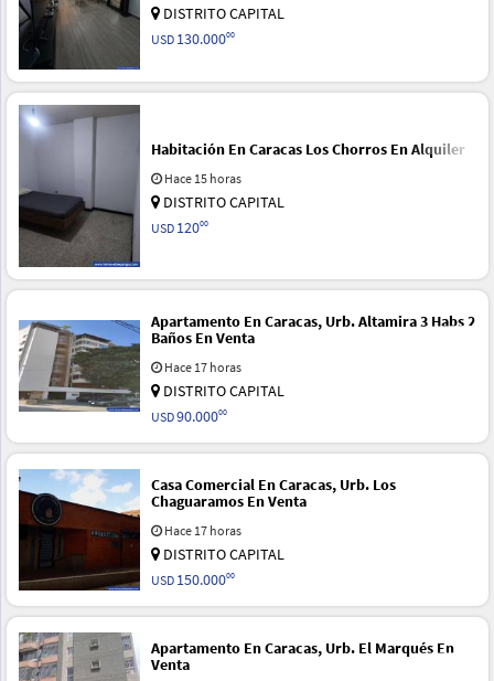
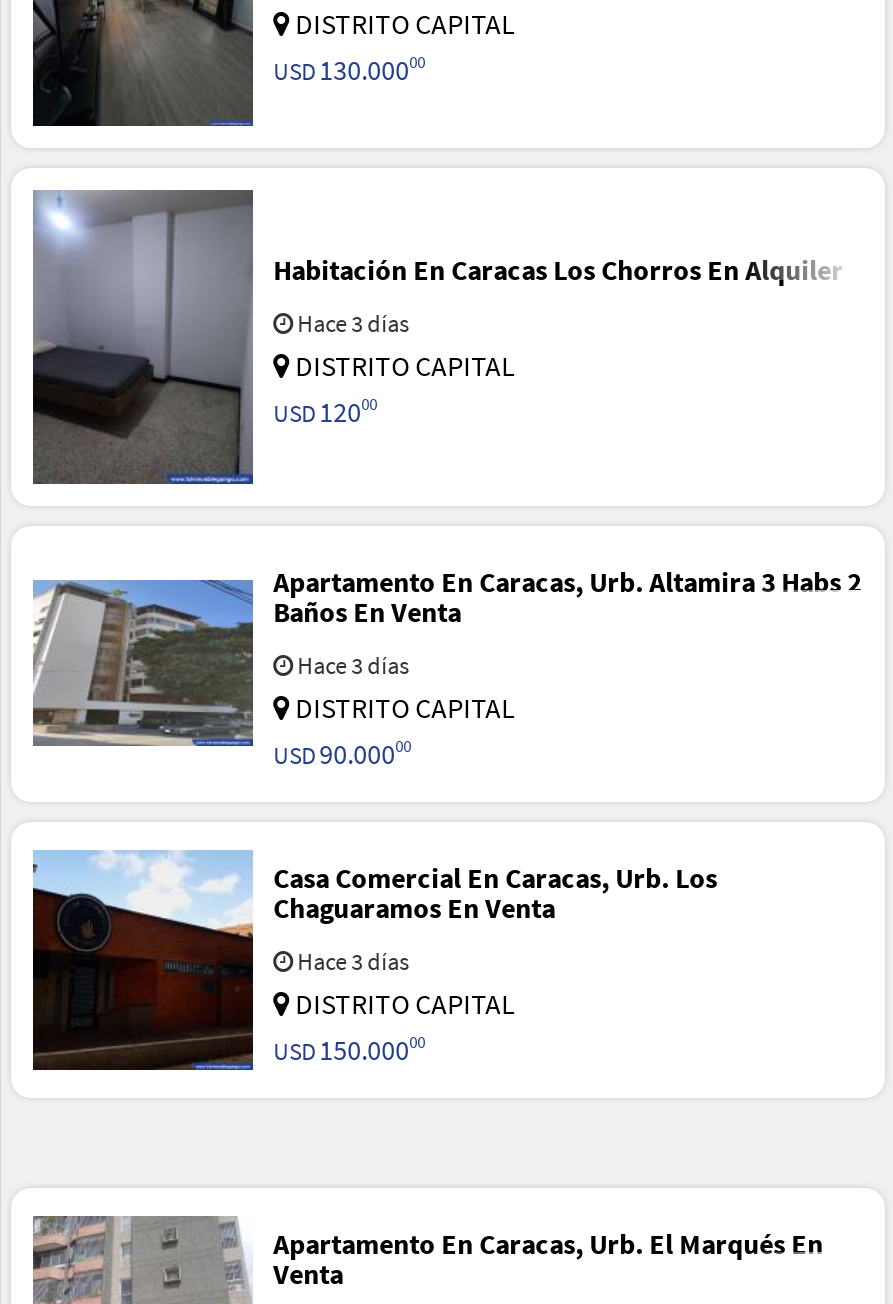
- Hace 15 horas
+ Hace 3 días

- Hace 17 horas
+ Hace 3 días

- Hace 17 horas
+ Hace 3 días
